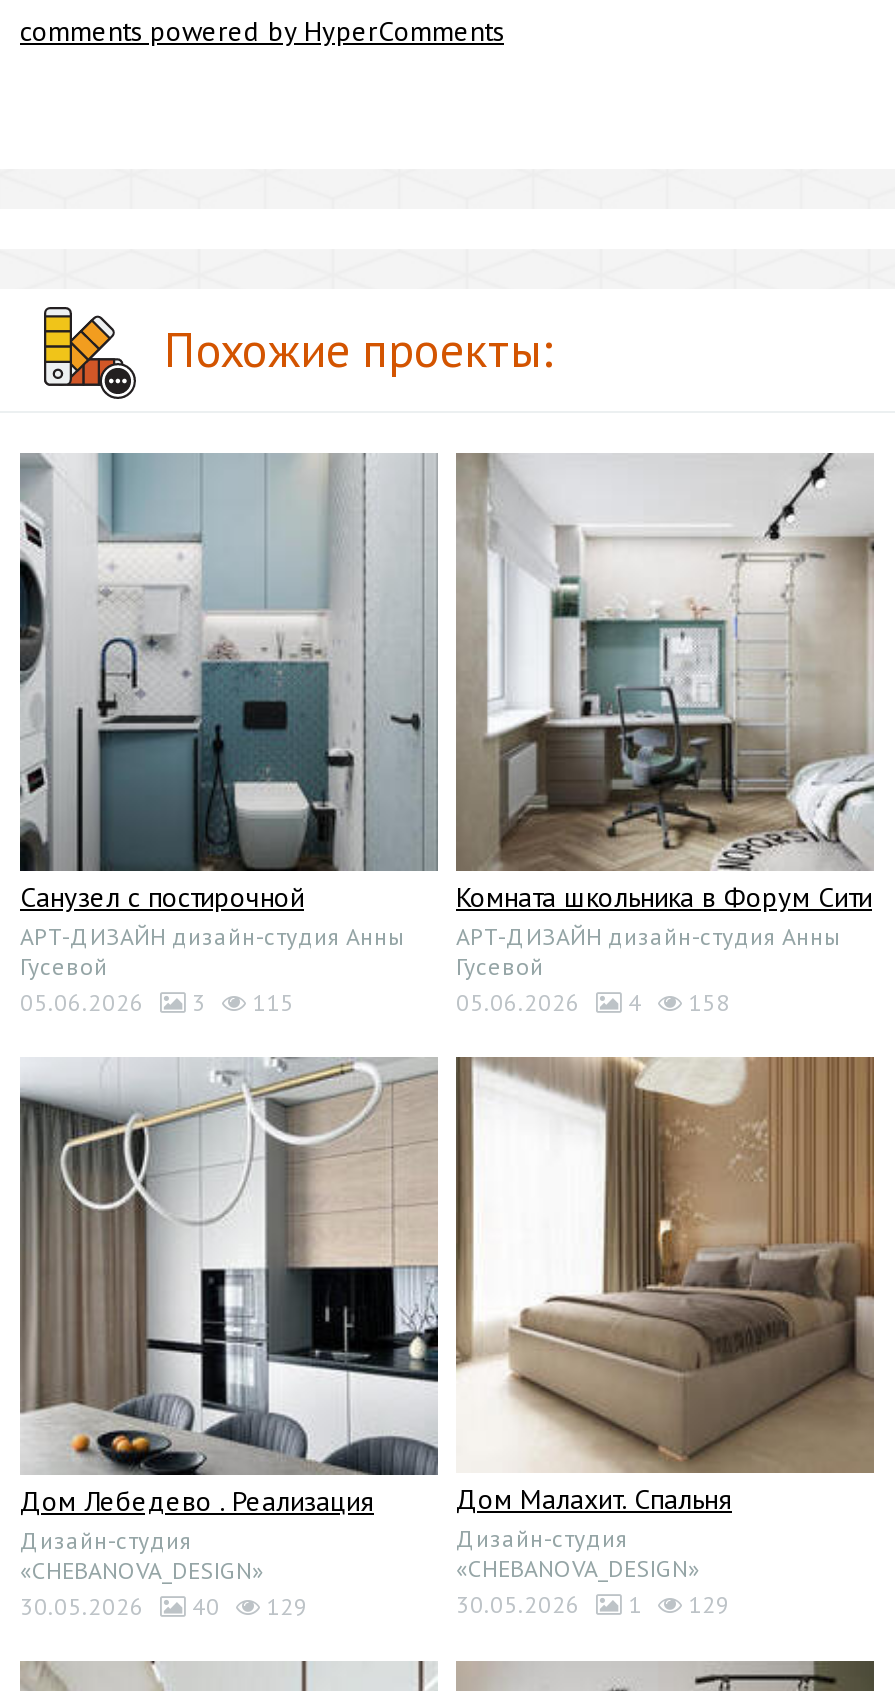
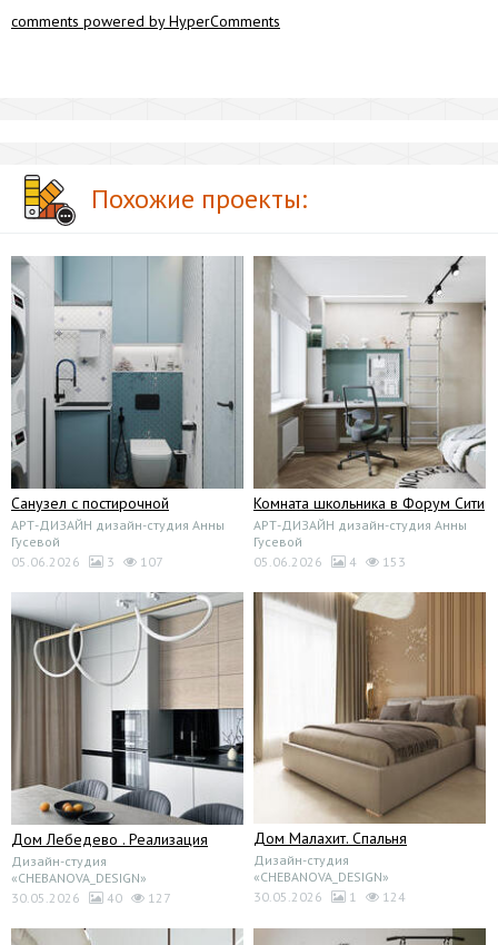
- 05.06.2026 3 115
+ 05.06.2026 3 107

- 05.06.2026 4 158
+ 05.06.2026 4 153

- 30.05.2026 40 129
+ 30.05.2026 40 127

- 30.05.2026 1 129
+ 30.05.2026 1 124
